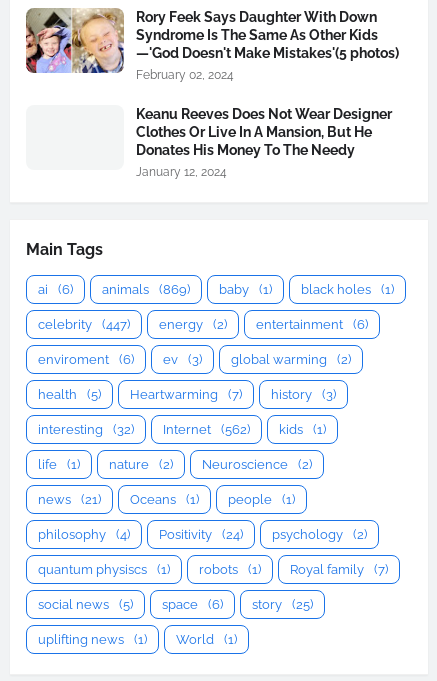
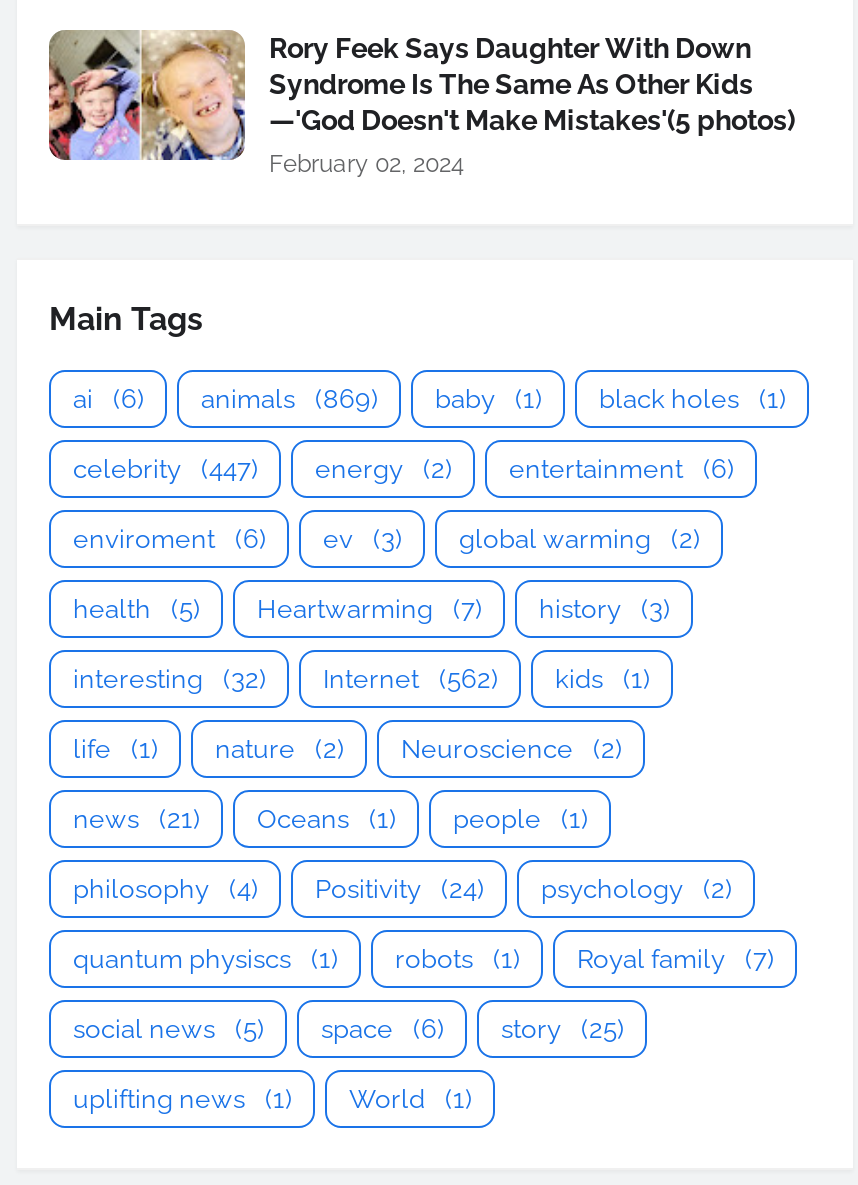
- Keanu Reeves Does Not Wear Designer
- Clothes Or Live In A Mansion, But He
- Donates His Money To The Needy
- January 12, 2024
